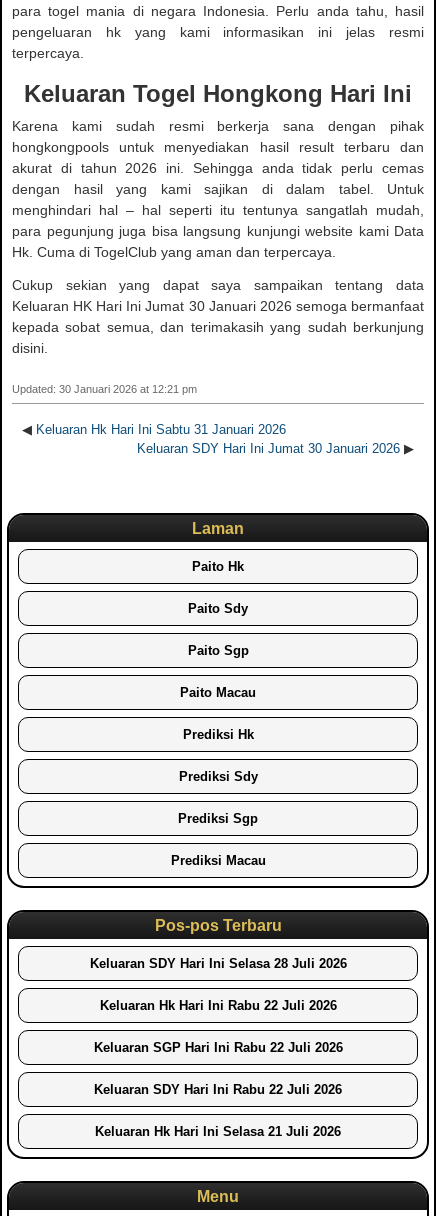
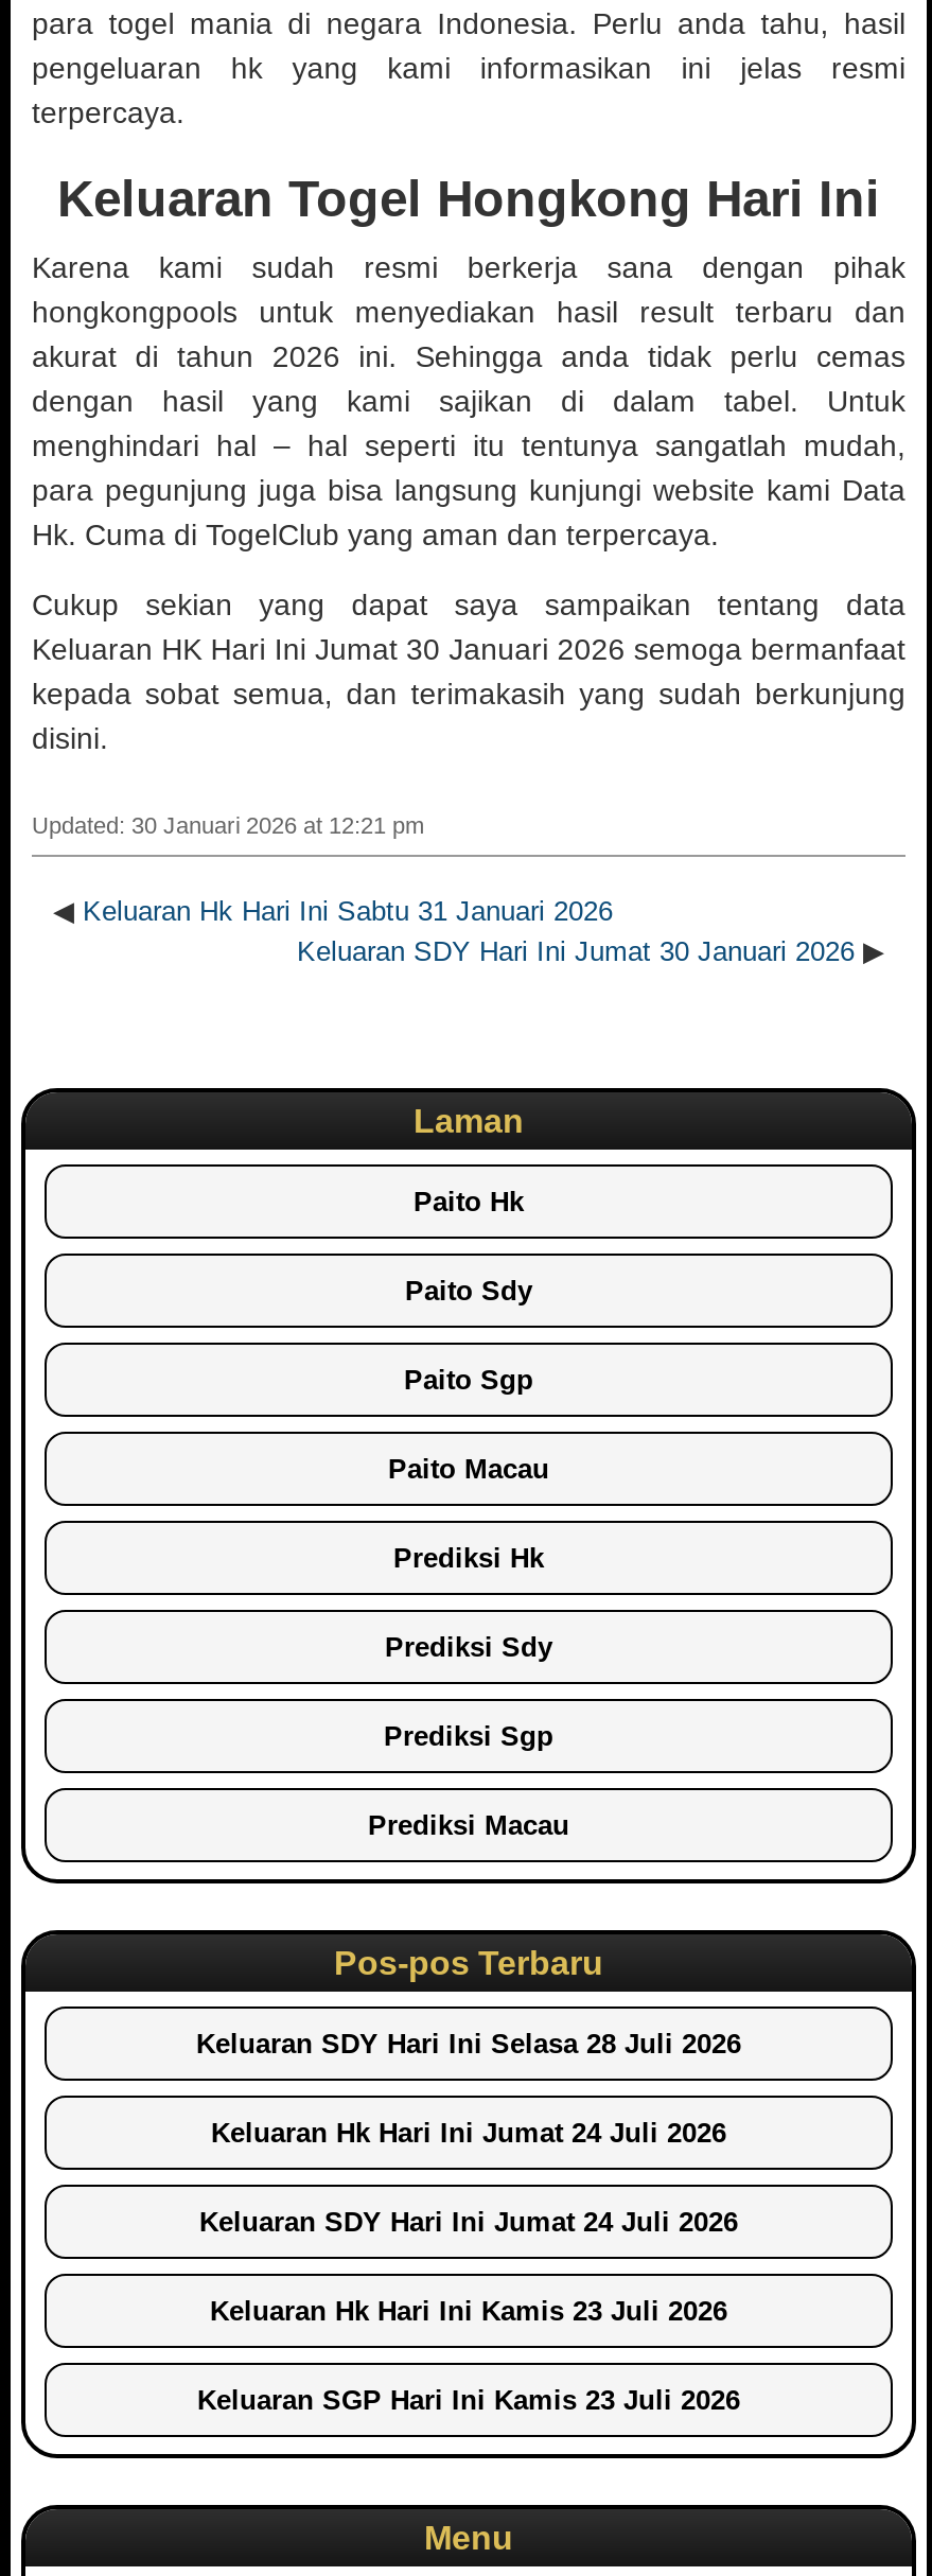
- Keluaran Hk Hari Ini Rabu 22 Juli 2026
+ Keluaran Hk Hari Ini Jumat 24 Juli 2026

- Keluaran SGP Hari Ini Rabu 22 Juli 2026
+ Keluaran SDY Hari Ini Jumat 24 Juli 2026

- Keluaran SDY Hari Ini Rabu 22 Juli 2026
+ Keluaran Hk Hari Ini Kamis 23 Juli 2026

- Keluaran Hk Hari Ini Selasa 21 Juli 2026
+ Keluaran SGP Hari Ini Kamis 23 Juli 2026
